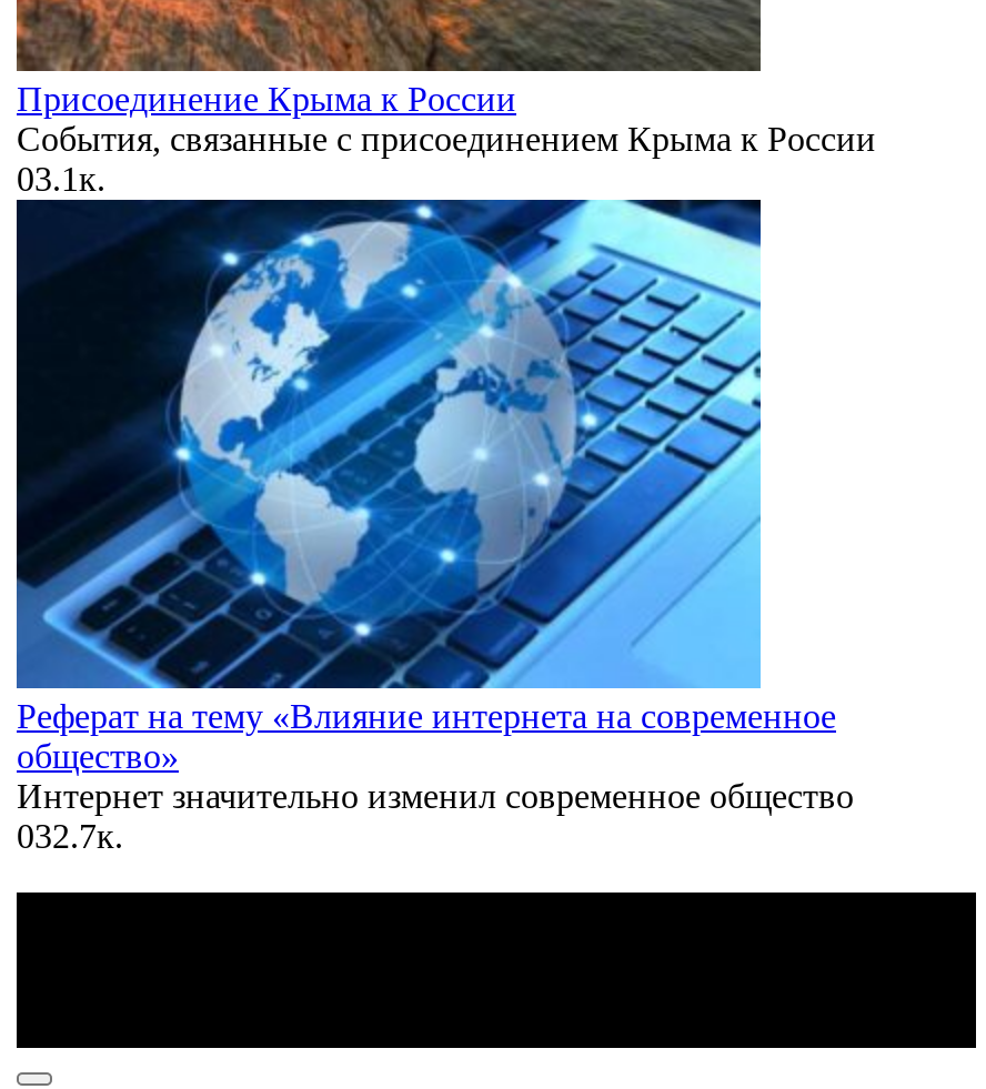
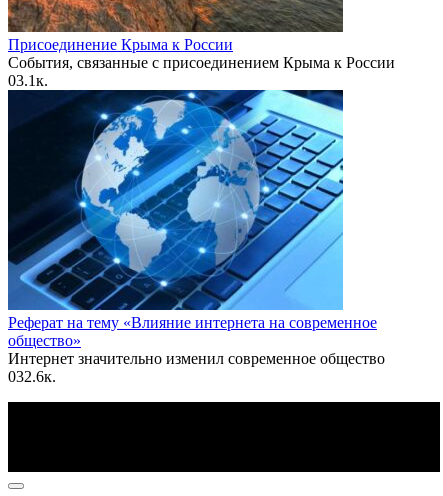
- 032.7к.
+ 032.6к.
